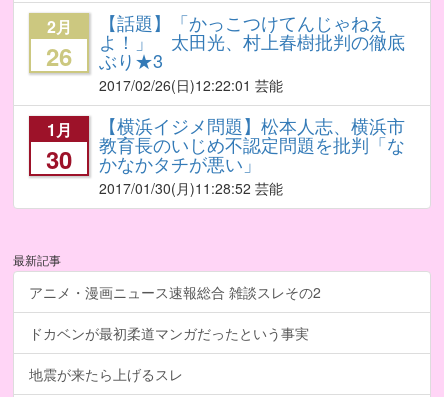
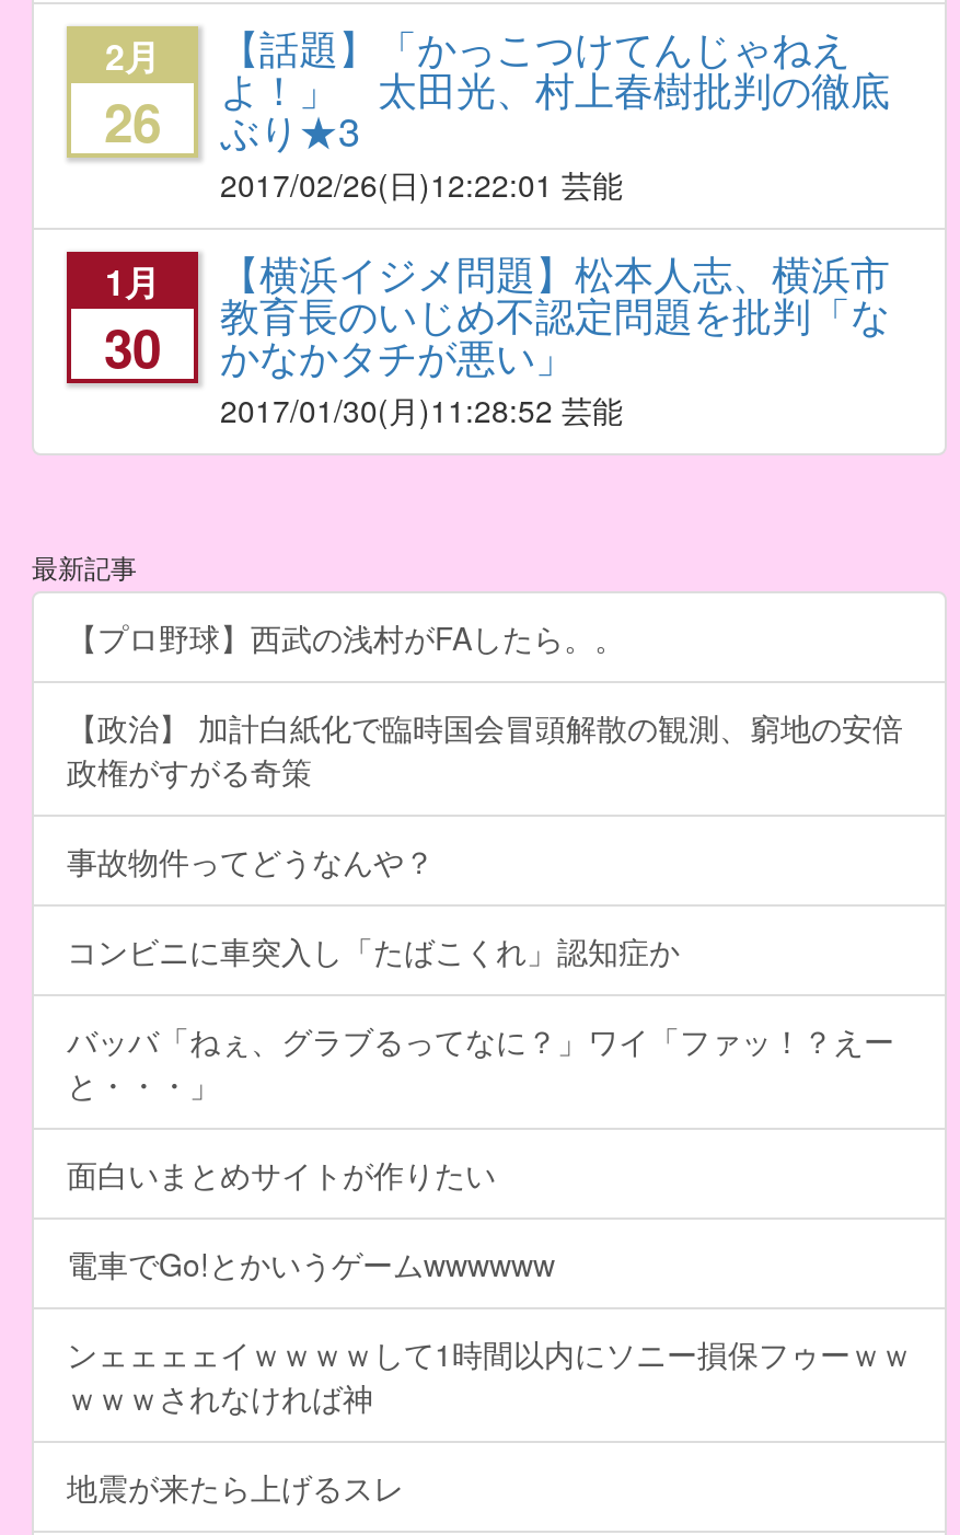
- アニメ・漫画ニュース速報総合 雑談スレその2
- ドカベンが最初柔道マンガだったという事実
+ 【プロ野球】西武の浅村がFAしたら。。
+ 【政治】 加計白紙化で臨時国会冒頭解散の観測、窮地の安倍
+ 政権がすがる奇策
+ 事故物件ってどうなんや？
+ コンビニに車突入し「たばこくれ」認知症か
+ バッバ「ねぇ、グラブるってなに？」ワイ「ファッ！？えー
+ と・・・」
+ 面白いまとめサイトが作りたい
+ 電車でGo!とかいうゲームwwwwww
+ ンェェェェイｗｗｗｗして1時間以内にソニー損保フゥーｗｗ
+ ｗｗｗされなければ神
